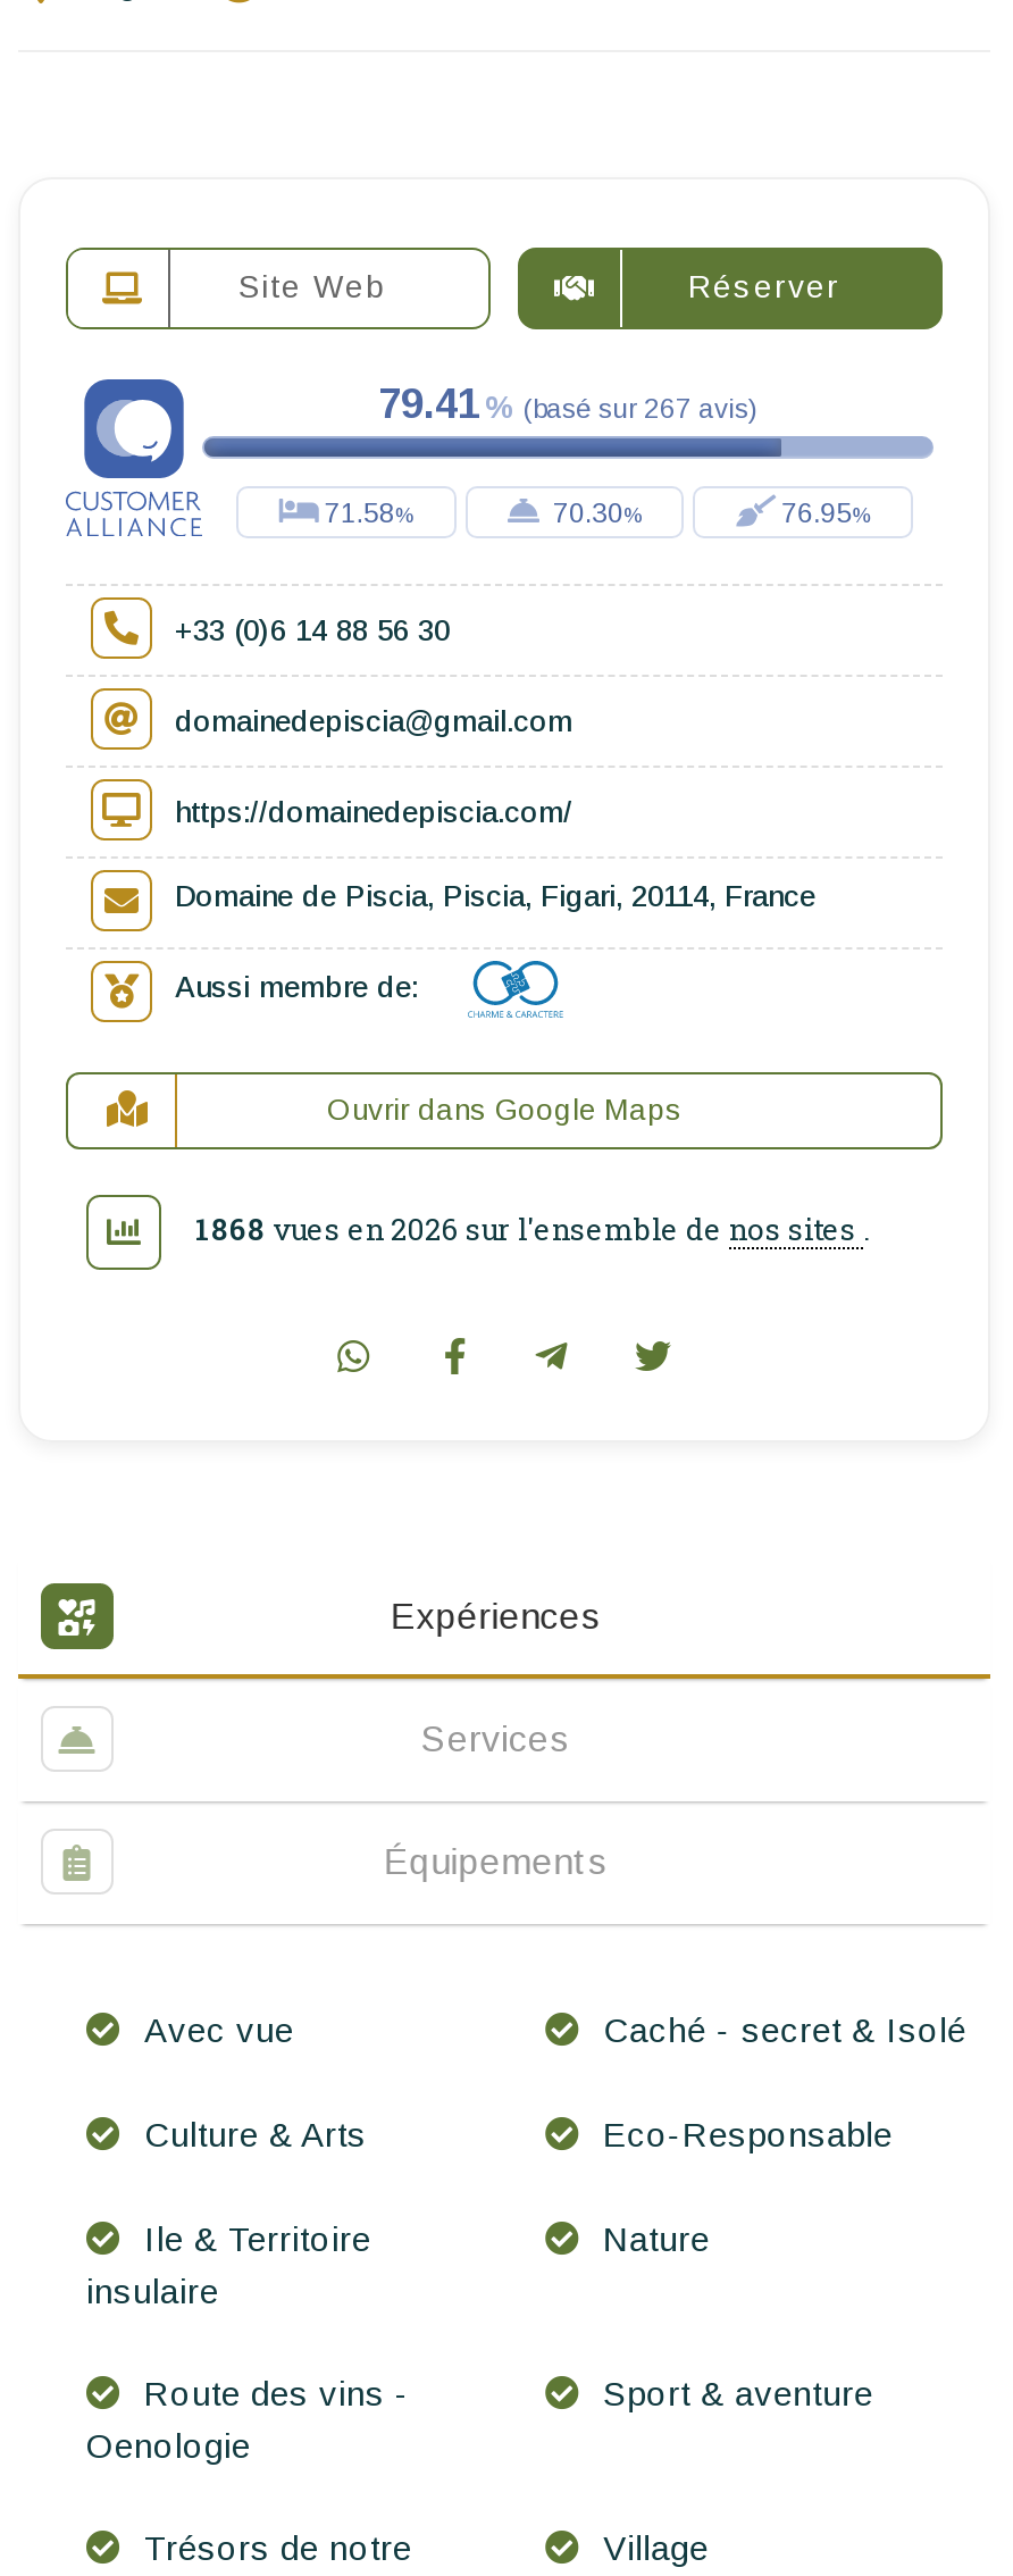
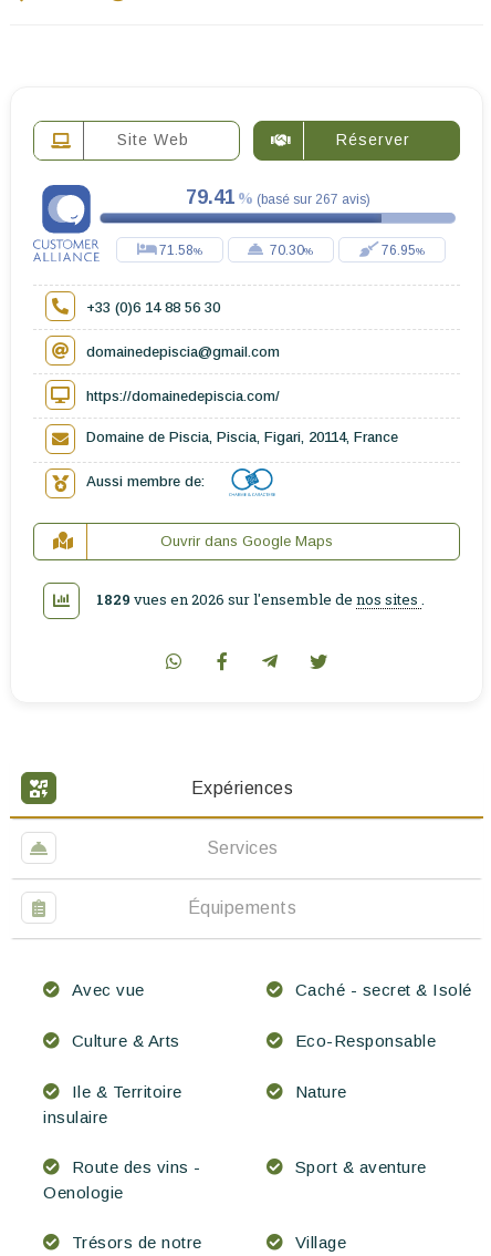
- 1868 vues en 2026 sur l'ensemble de nos sites.
+ 1829 vues en 2026 sur l'ensemble de nos sites.
